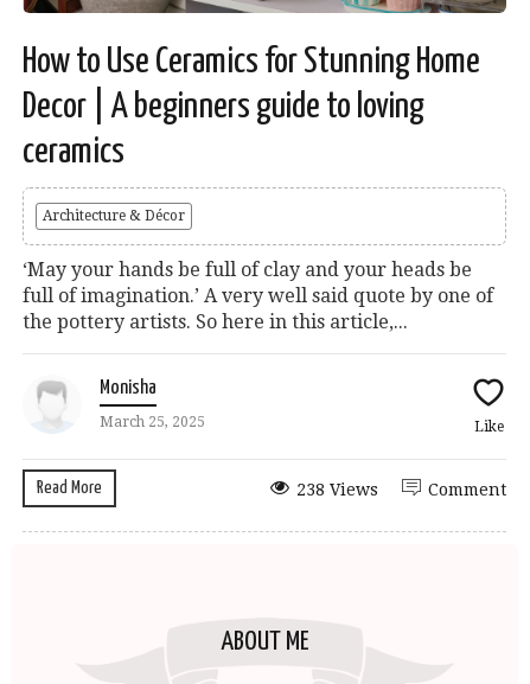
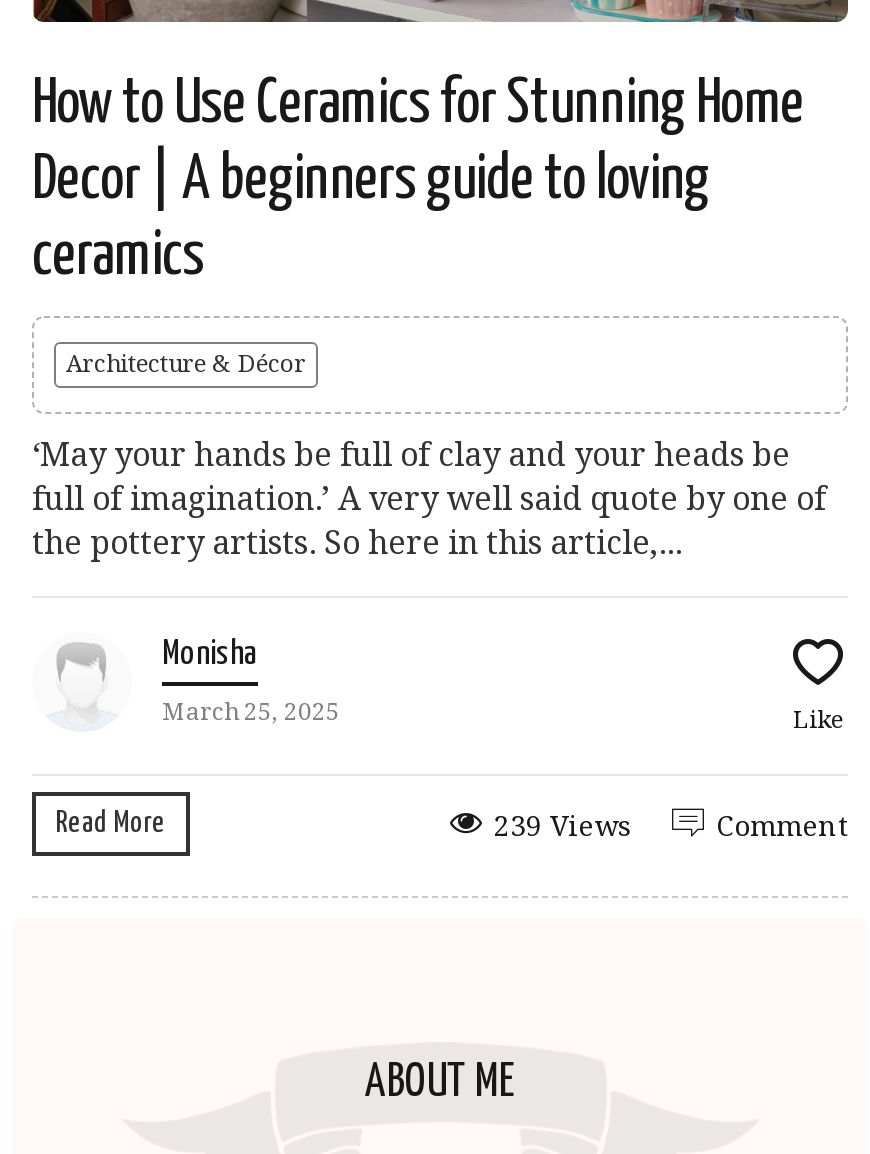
- 238 Views
+ 239 Views
